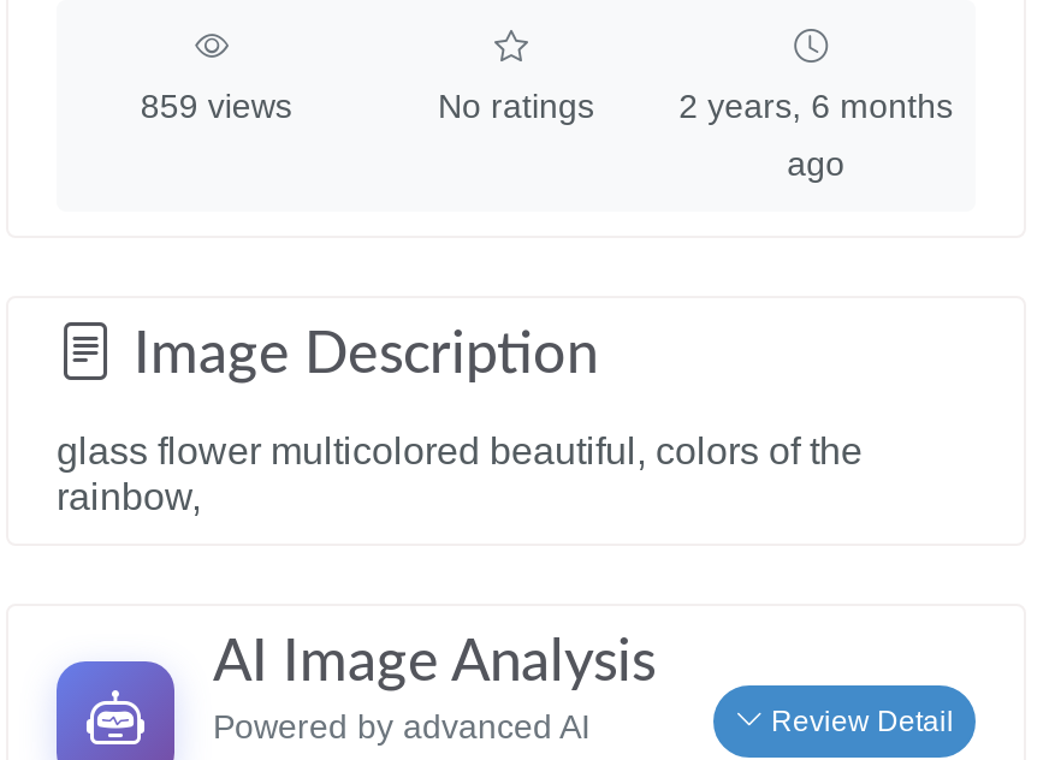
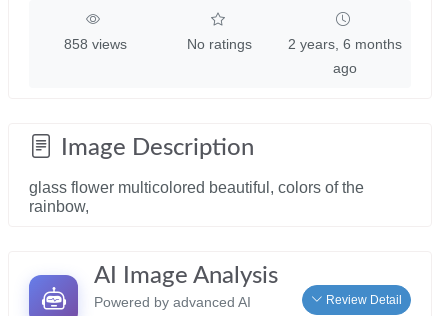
- 859 views
+ 858 views
